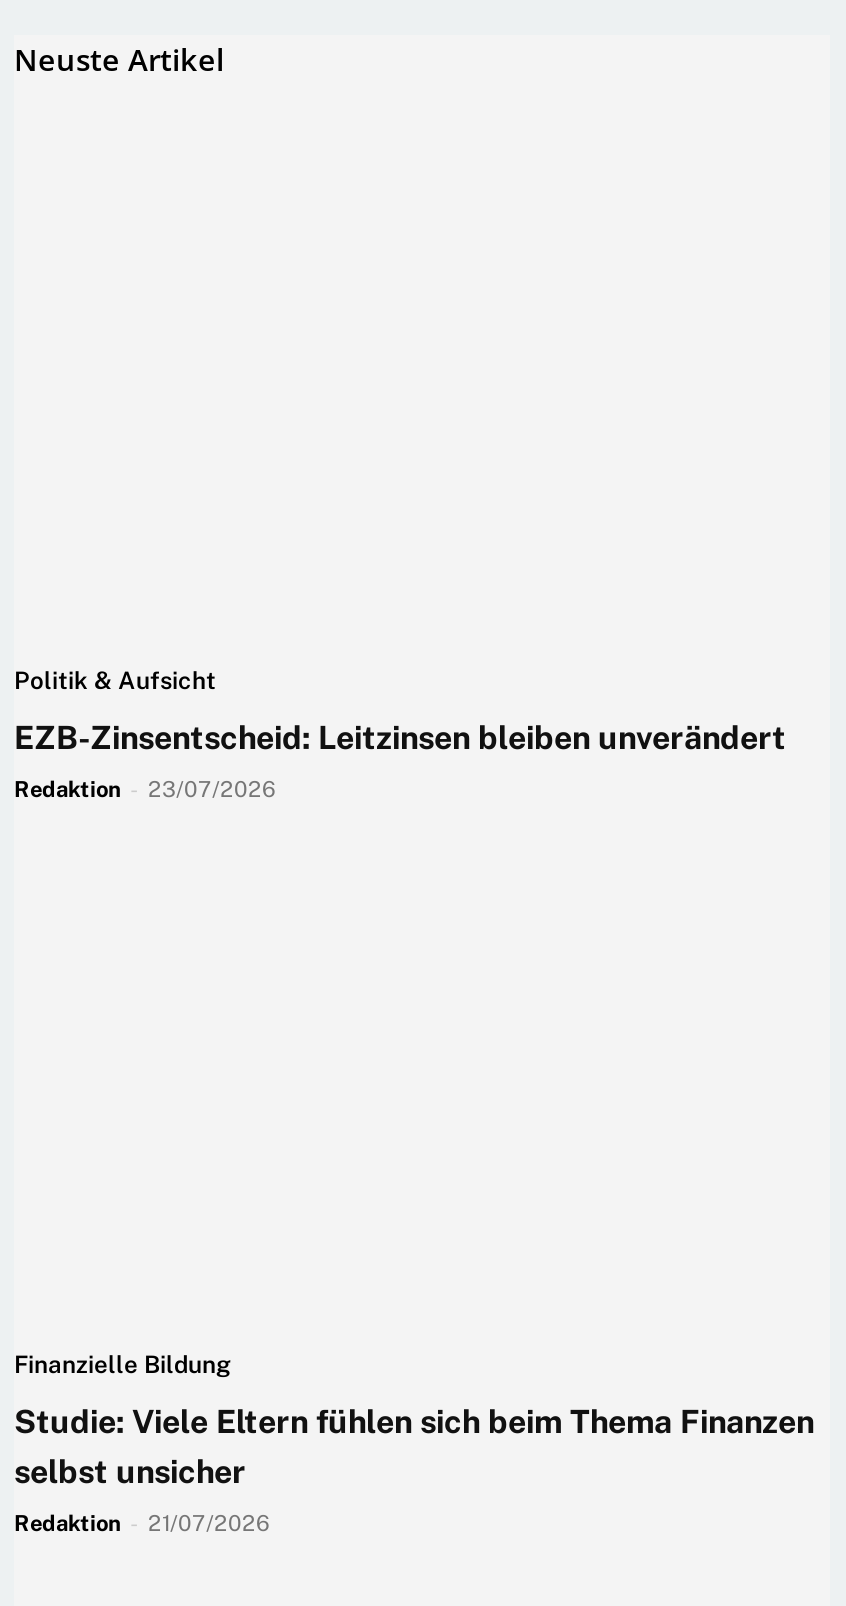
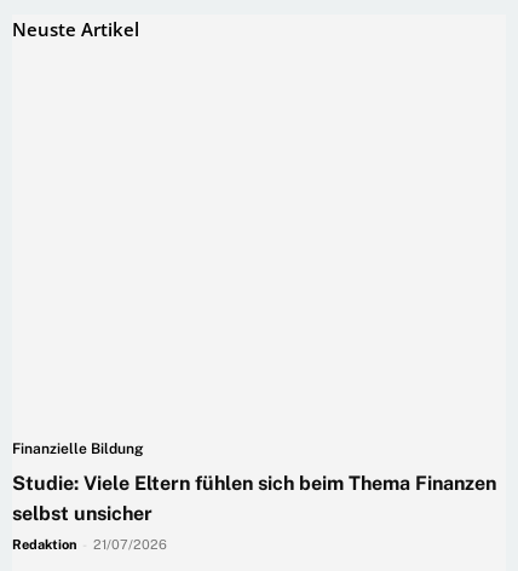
- Politik & Aufsicht
- EZB-Zinsentscheid: Leitzinsen bleiben unverändert
- Redaktion - 23/07/2026
